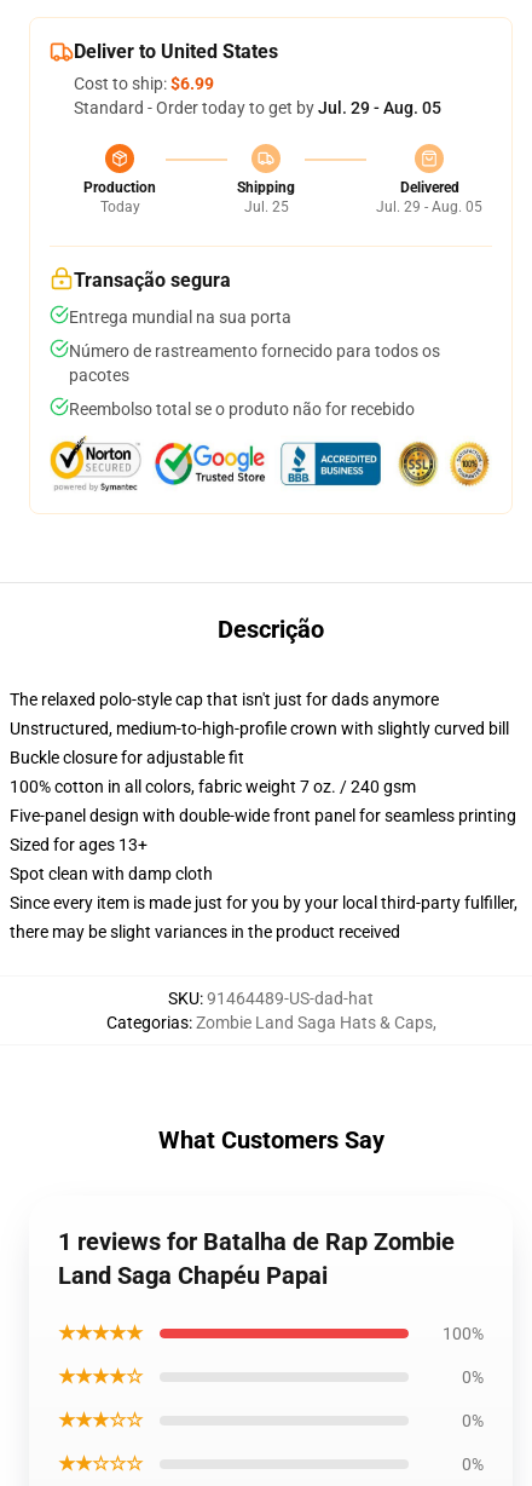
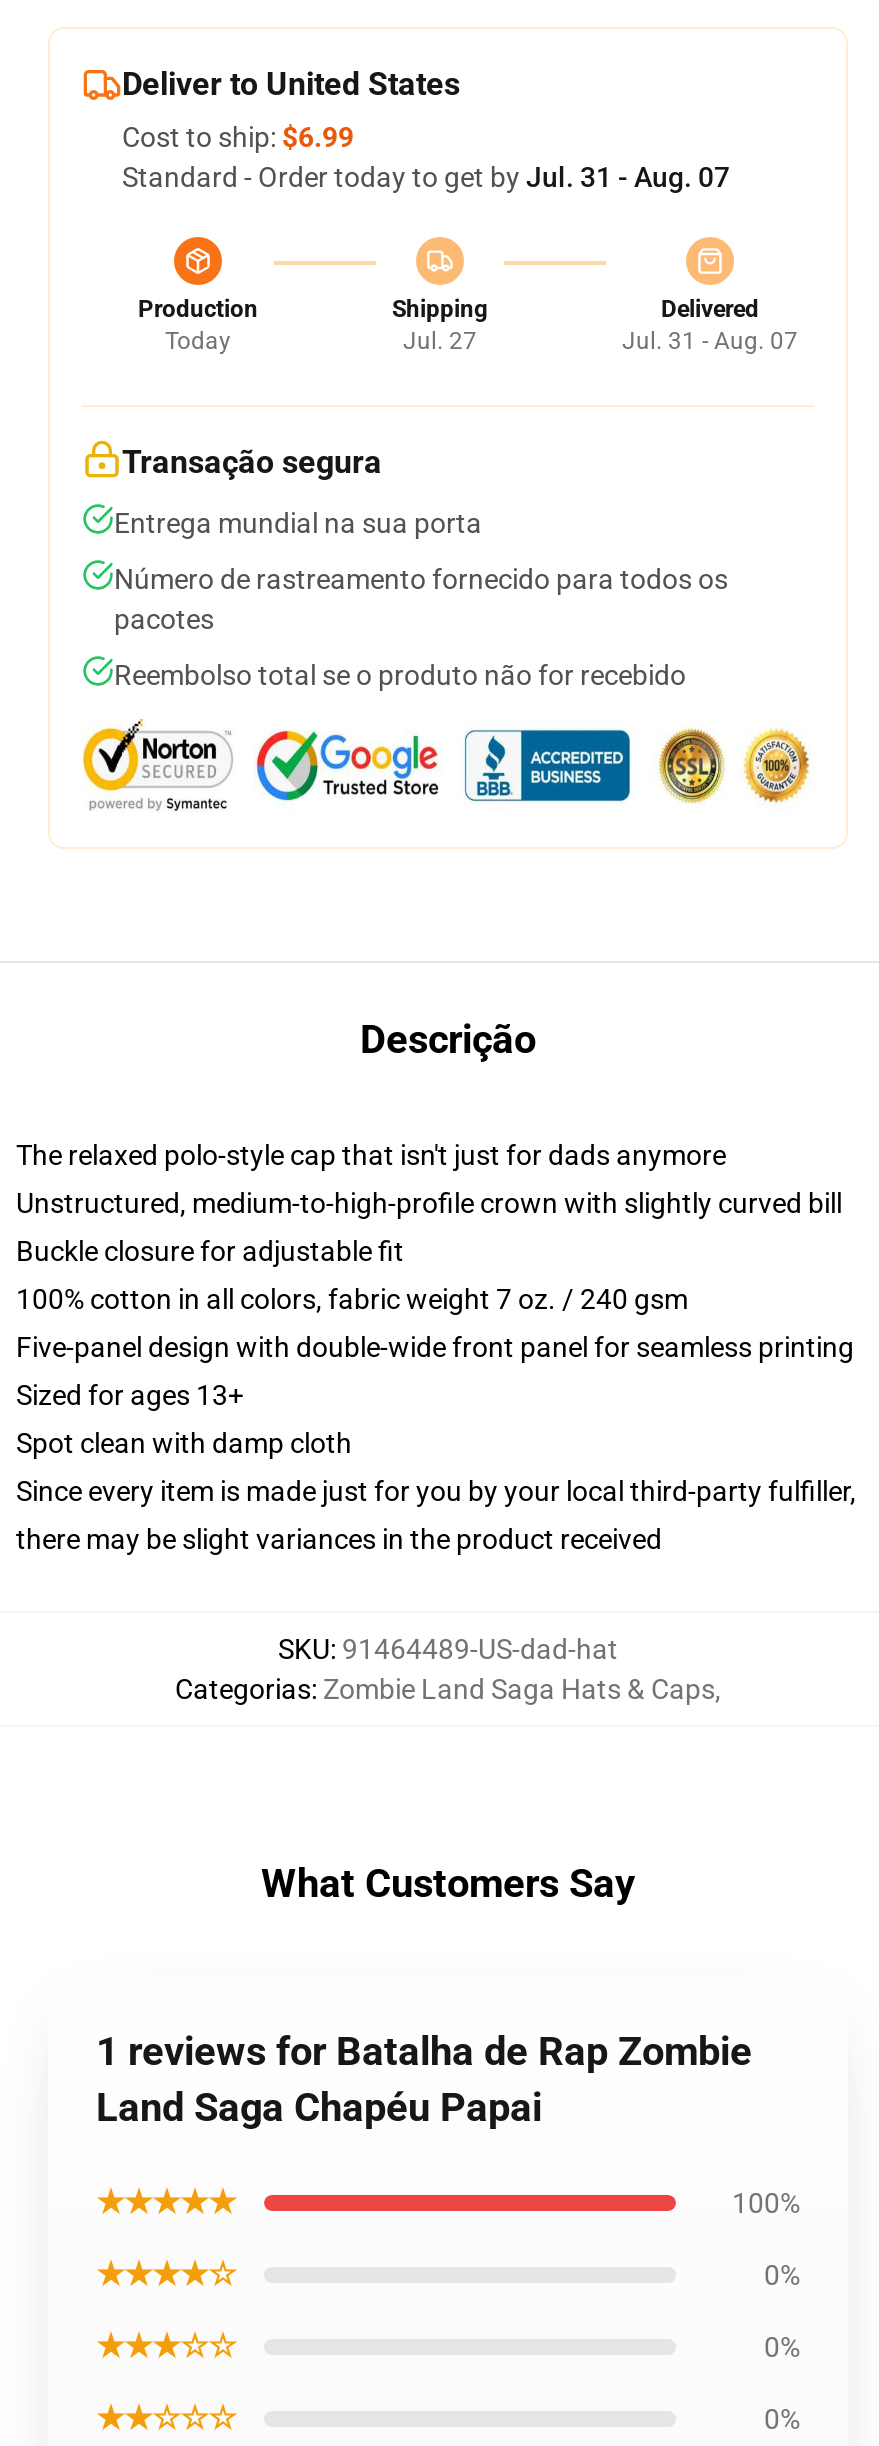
- Standard - Order today to get by Jul. 29 - Aug. 05
+ Standard - Order today to get by Jul. 31 - Aug. 07

- Jul. 25
+ Jul. 27

- Jul. 29 - Aug. 05
+ Jul. 31 - Aug. 07
